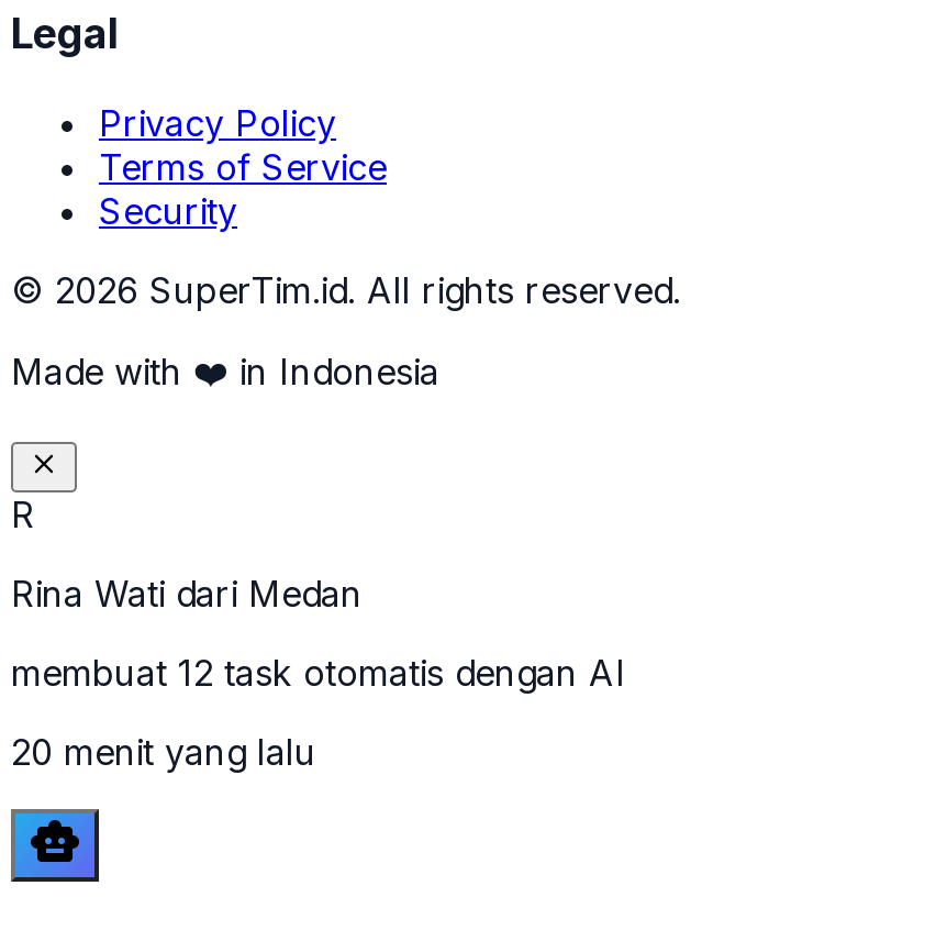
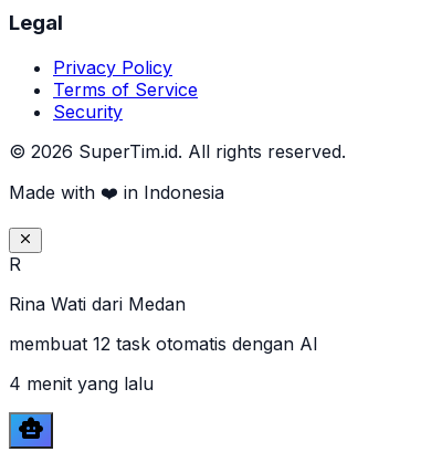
- 20 menit yang lalu
+ 4 menit yang lalu
